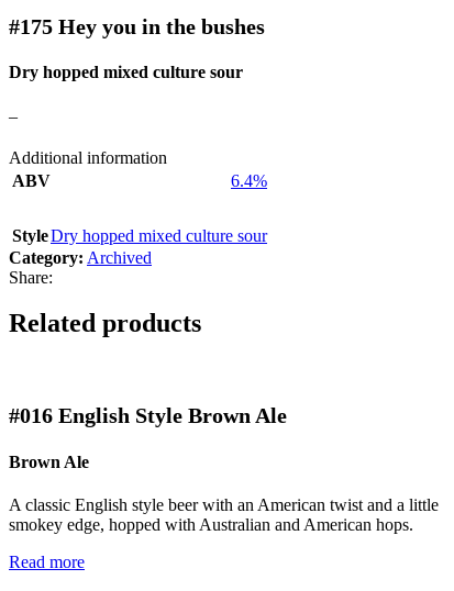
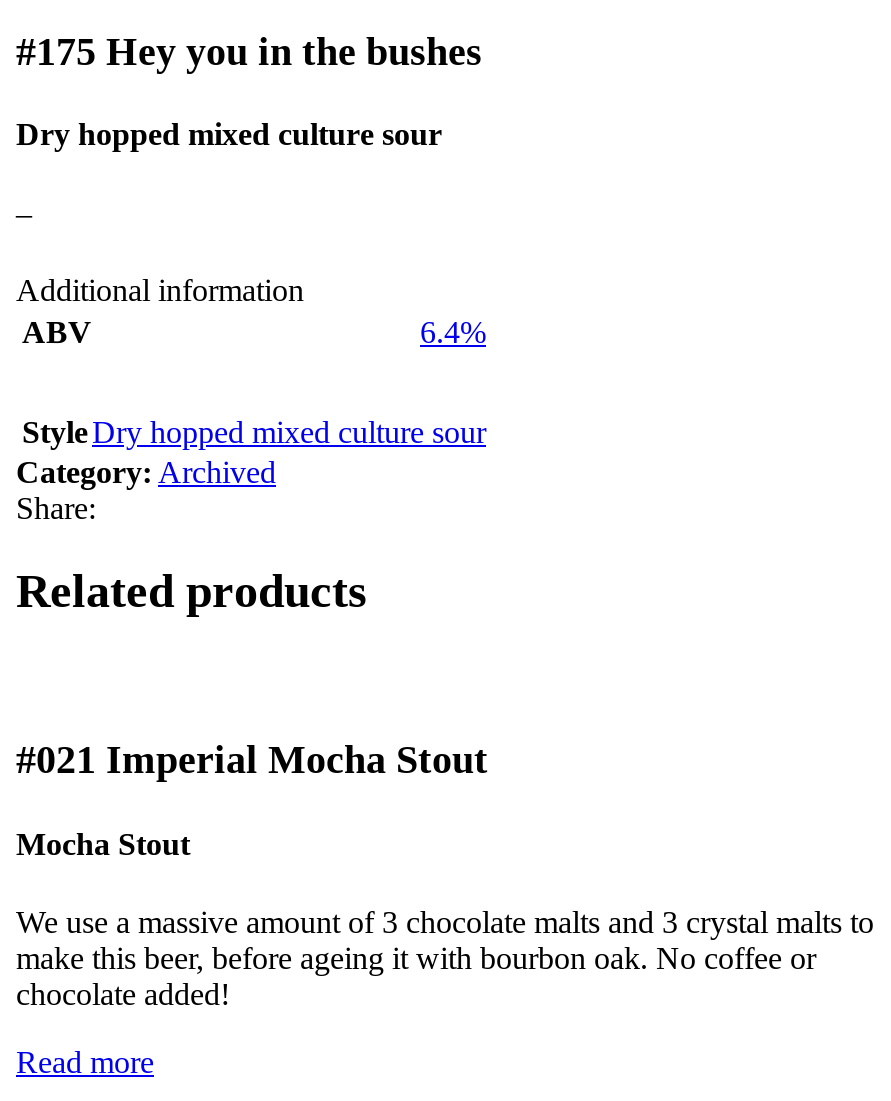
- #016 English Style Brown Ale
+ #021 Imperial Mocha Stout

- Brown Ale
+ Mocha Stout

- A classic English style beer with an American twist and a little
- smokey edge, hopped with Australian and American hops.
+ We use a massive amount of 3 chocolate malts and 3 crystal malts to
+ make this beer, before ageing it with bourbon oak. No coffee or
+ chocolate added!
